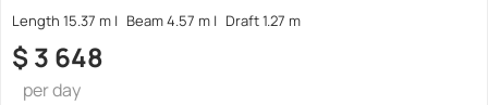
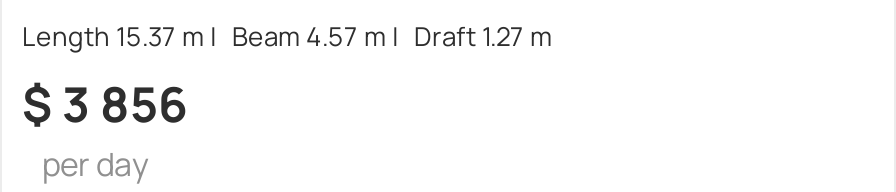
- $3 648
+ $3 856
